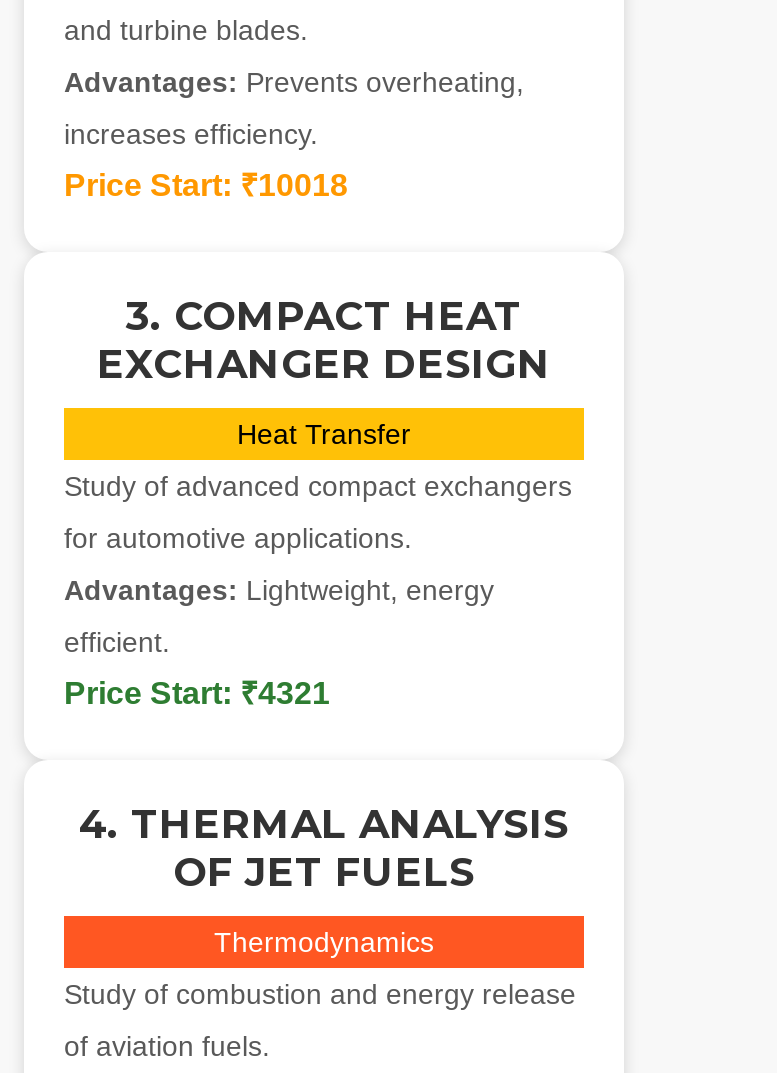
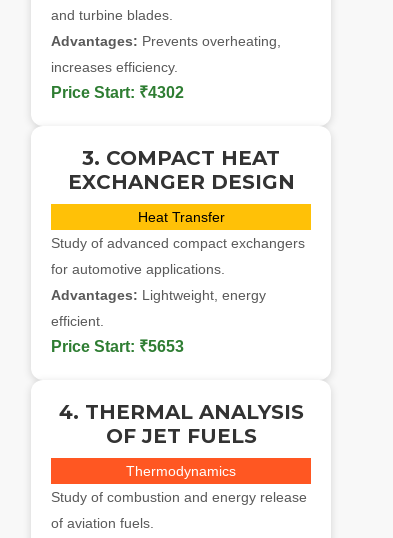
- Price Start: ₹10018
+ Price Start: ₹4302

- Price Start: ₹4321
+ Price Start: ₹5653
